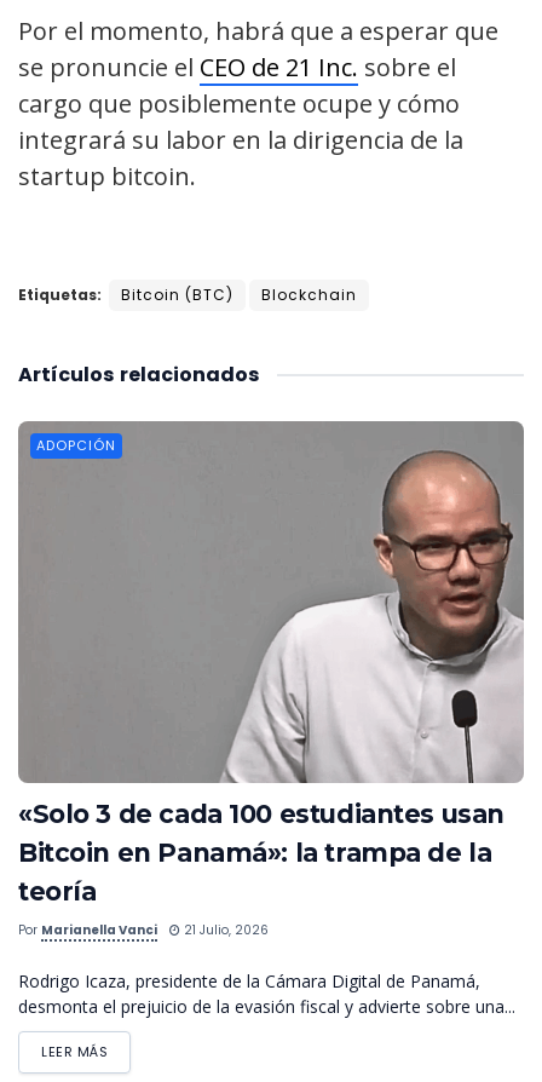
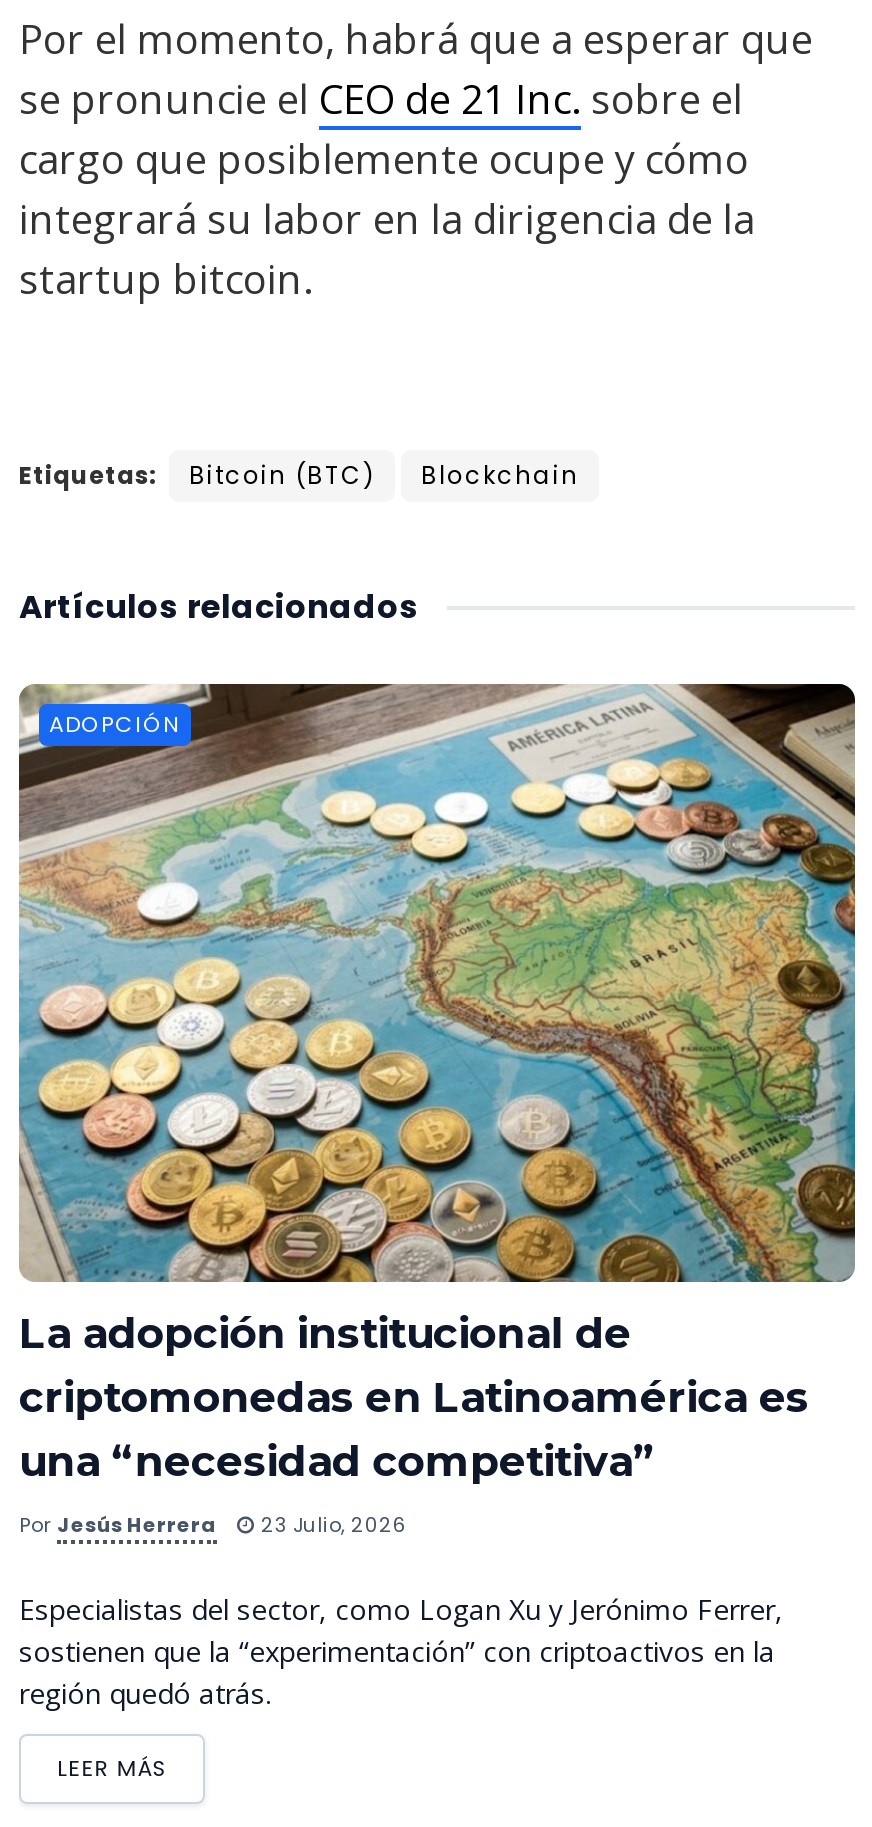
- [image]
- «Solo 3 de cada 100 estudiantes usan
- Bitcoin en Panamá»: la trampa de la
- teoría
+ [image]
+ La adopción institucional de
+ criptomonedas en Latinoamérica es
+ una “necesidad competitiva”

- Por Marianella Vanci
- 21 Julio, 2026
+ Por Jesús Herrera
+ 23 Julio, 2026

- Rodrigo Icaza, presidente de la Cámara Digital de Panamá,
- desmonta el prejuicio de la evasión fiscal y advierte sobre una...
+ Especialistas del sector, como Logan Xu y Jerónimo Ferrer,
+ sostienen que la “experimentación” con criptoactivos en la
+ región quedó atrás.
